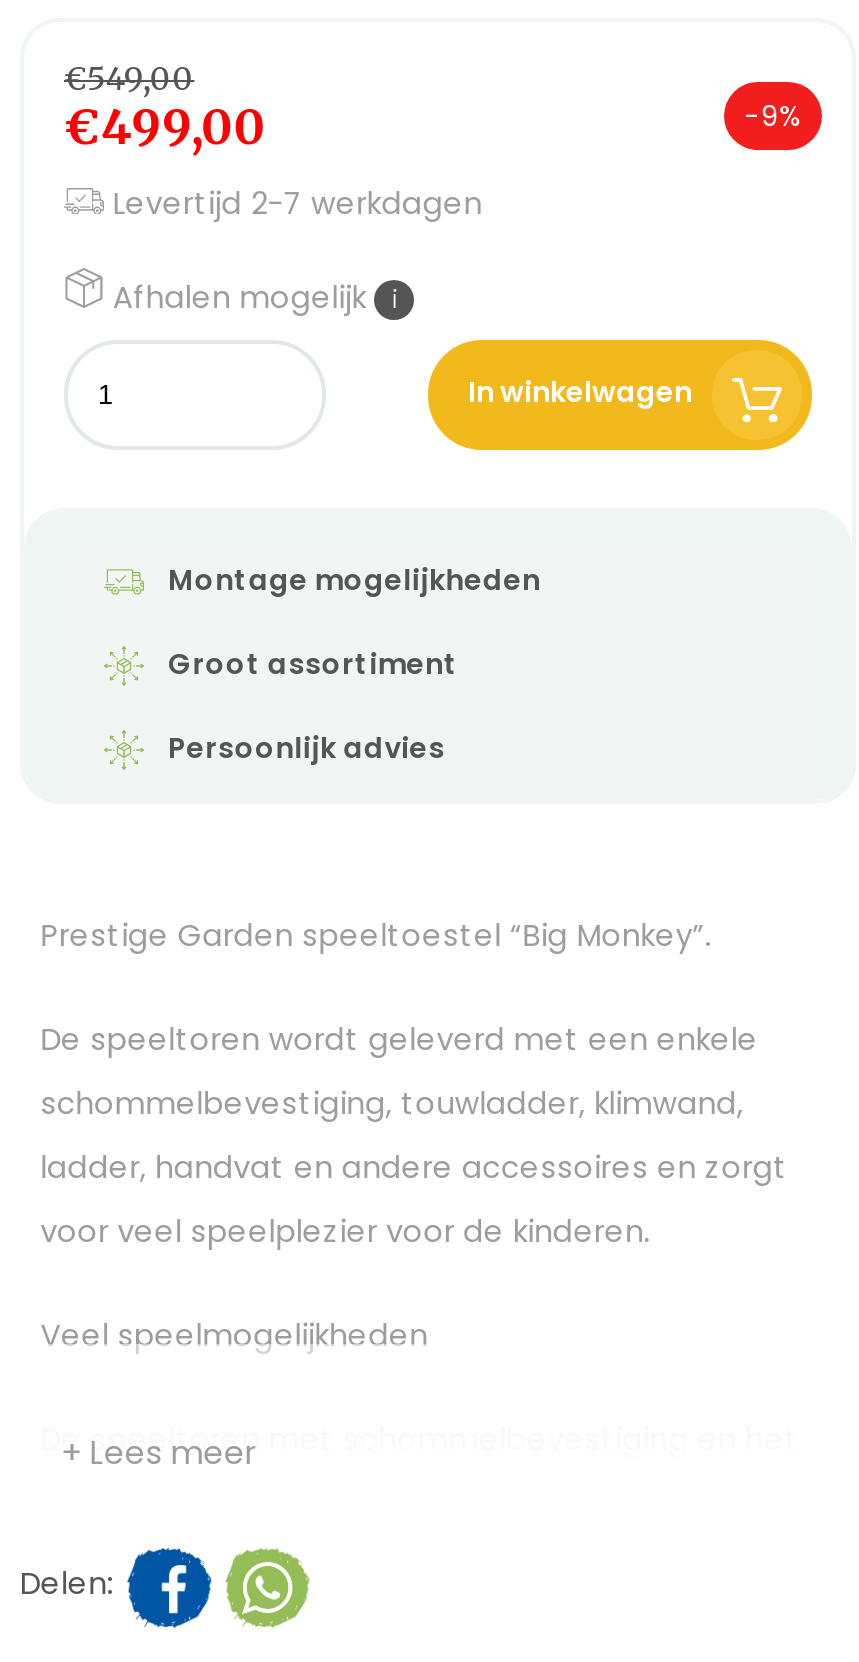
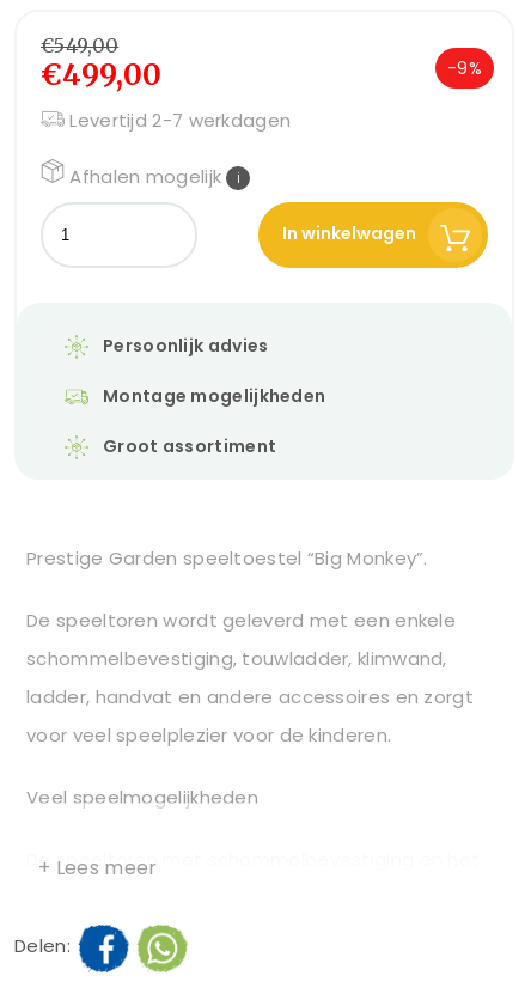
moved down: Montage mogelijkheden | Groot assortiment

moved up: Persoonlijk advies
